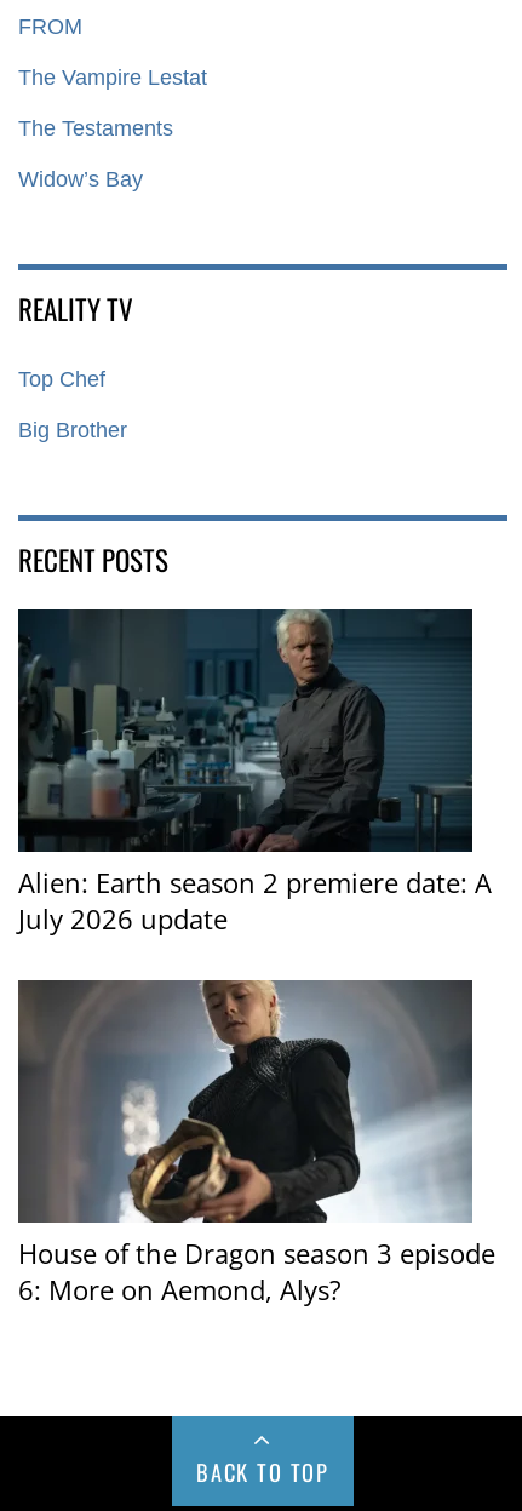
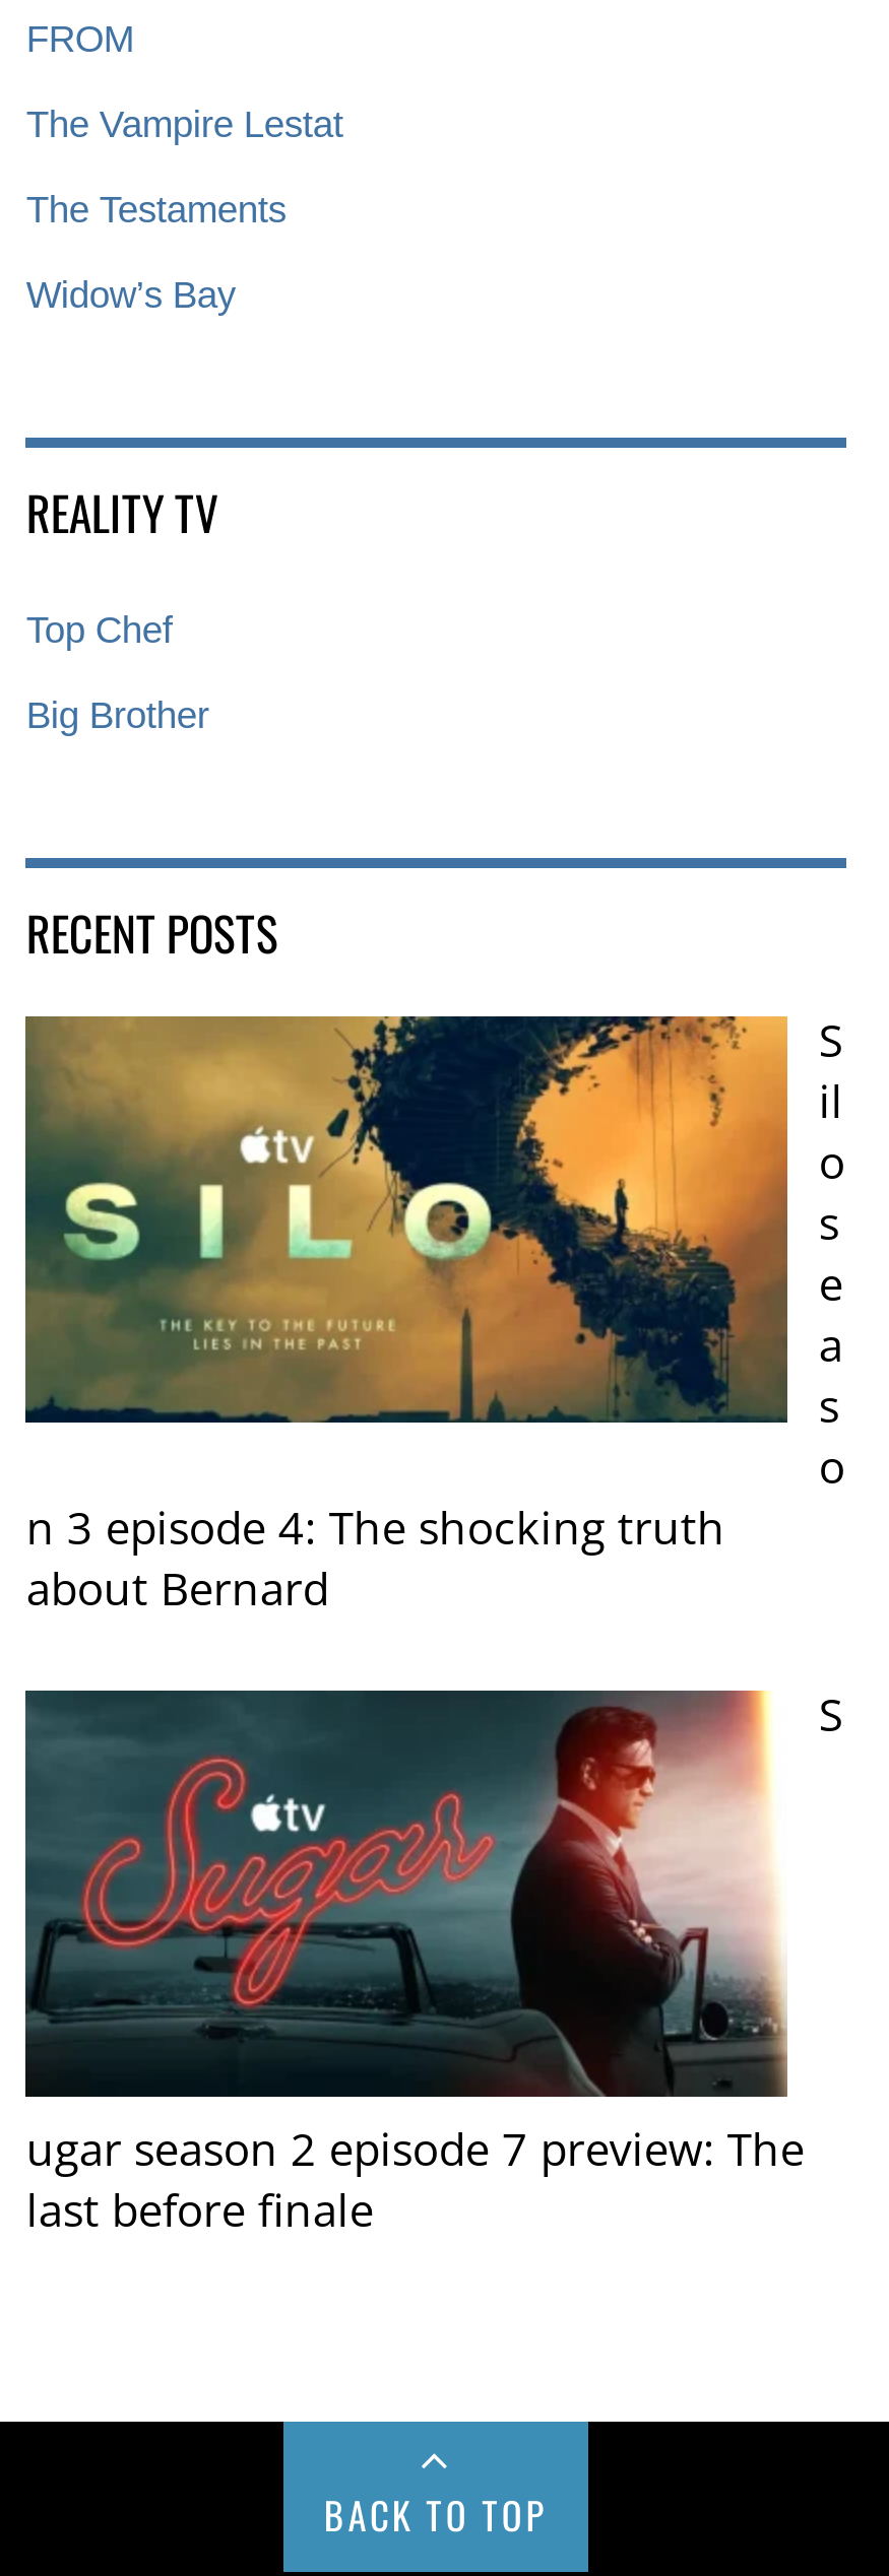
- [image]
- Alien: Earth season 2 premiere date: A
- July 2026 update
+ [image]
+ S
+ il
+ o
+ s
+ e
+ a
+ s
+ o
+ n 3 episode 4: The shocking truth
+ about Bernard
+ S

- [image]
- House of the Dragon season 3 episode
- 6: More on Aemond, Alys?
+ [image]
+ ugar season 2 episode 7 preview: The
+ last before finale
